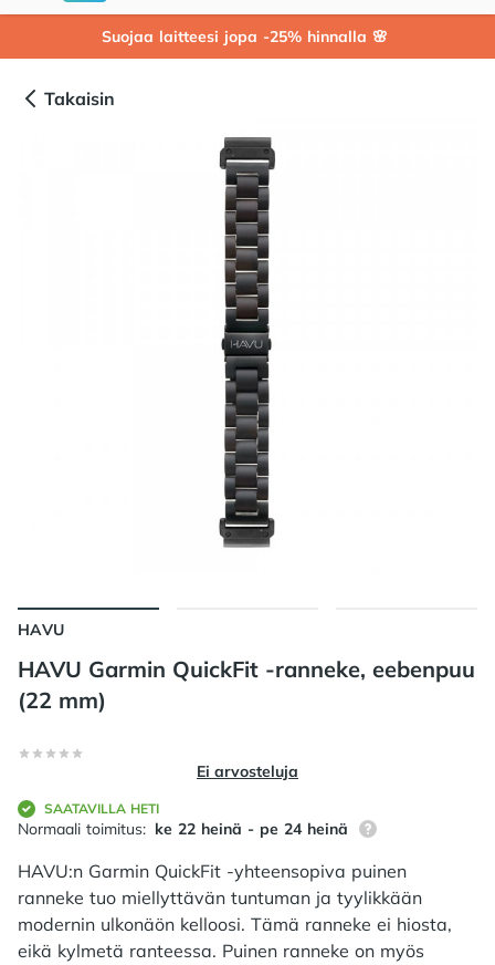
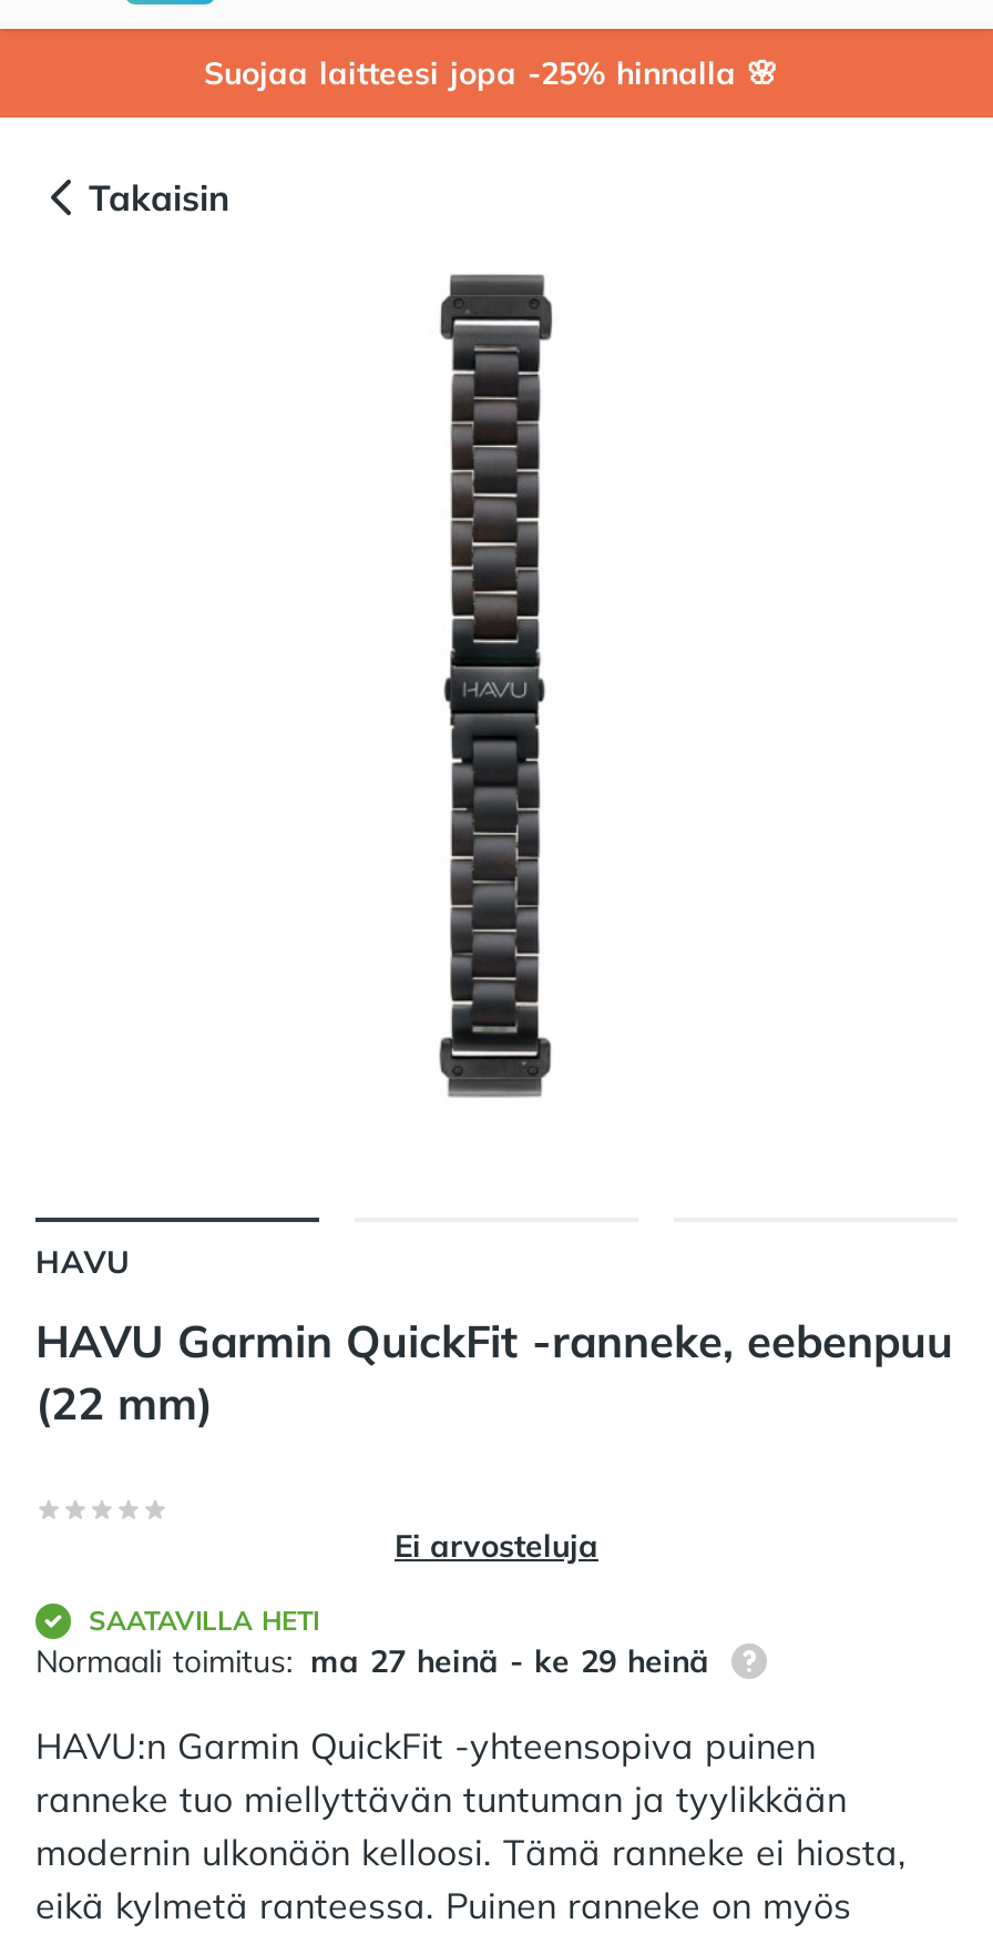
- Normaali toimitus: ke 22 heinä - pe 24 heinä
+ Normaali toimitus: ma 27 heinä - ke 29 heinä
